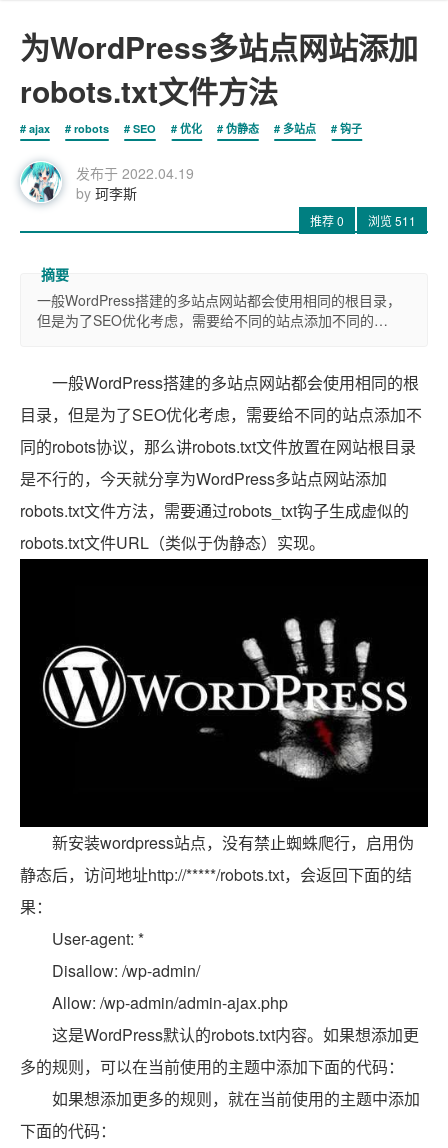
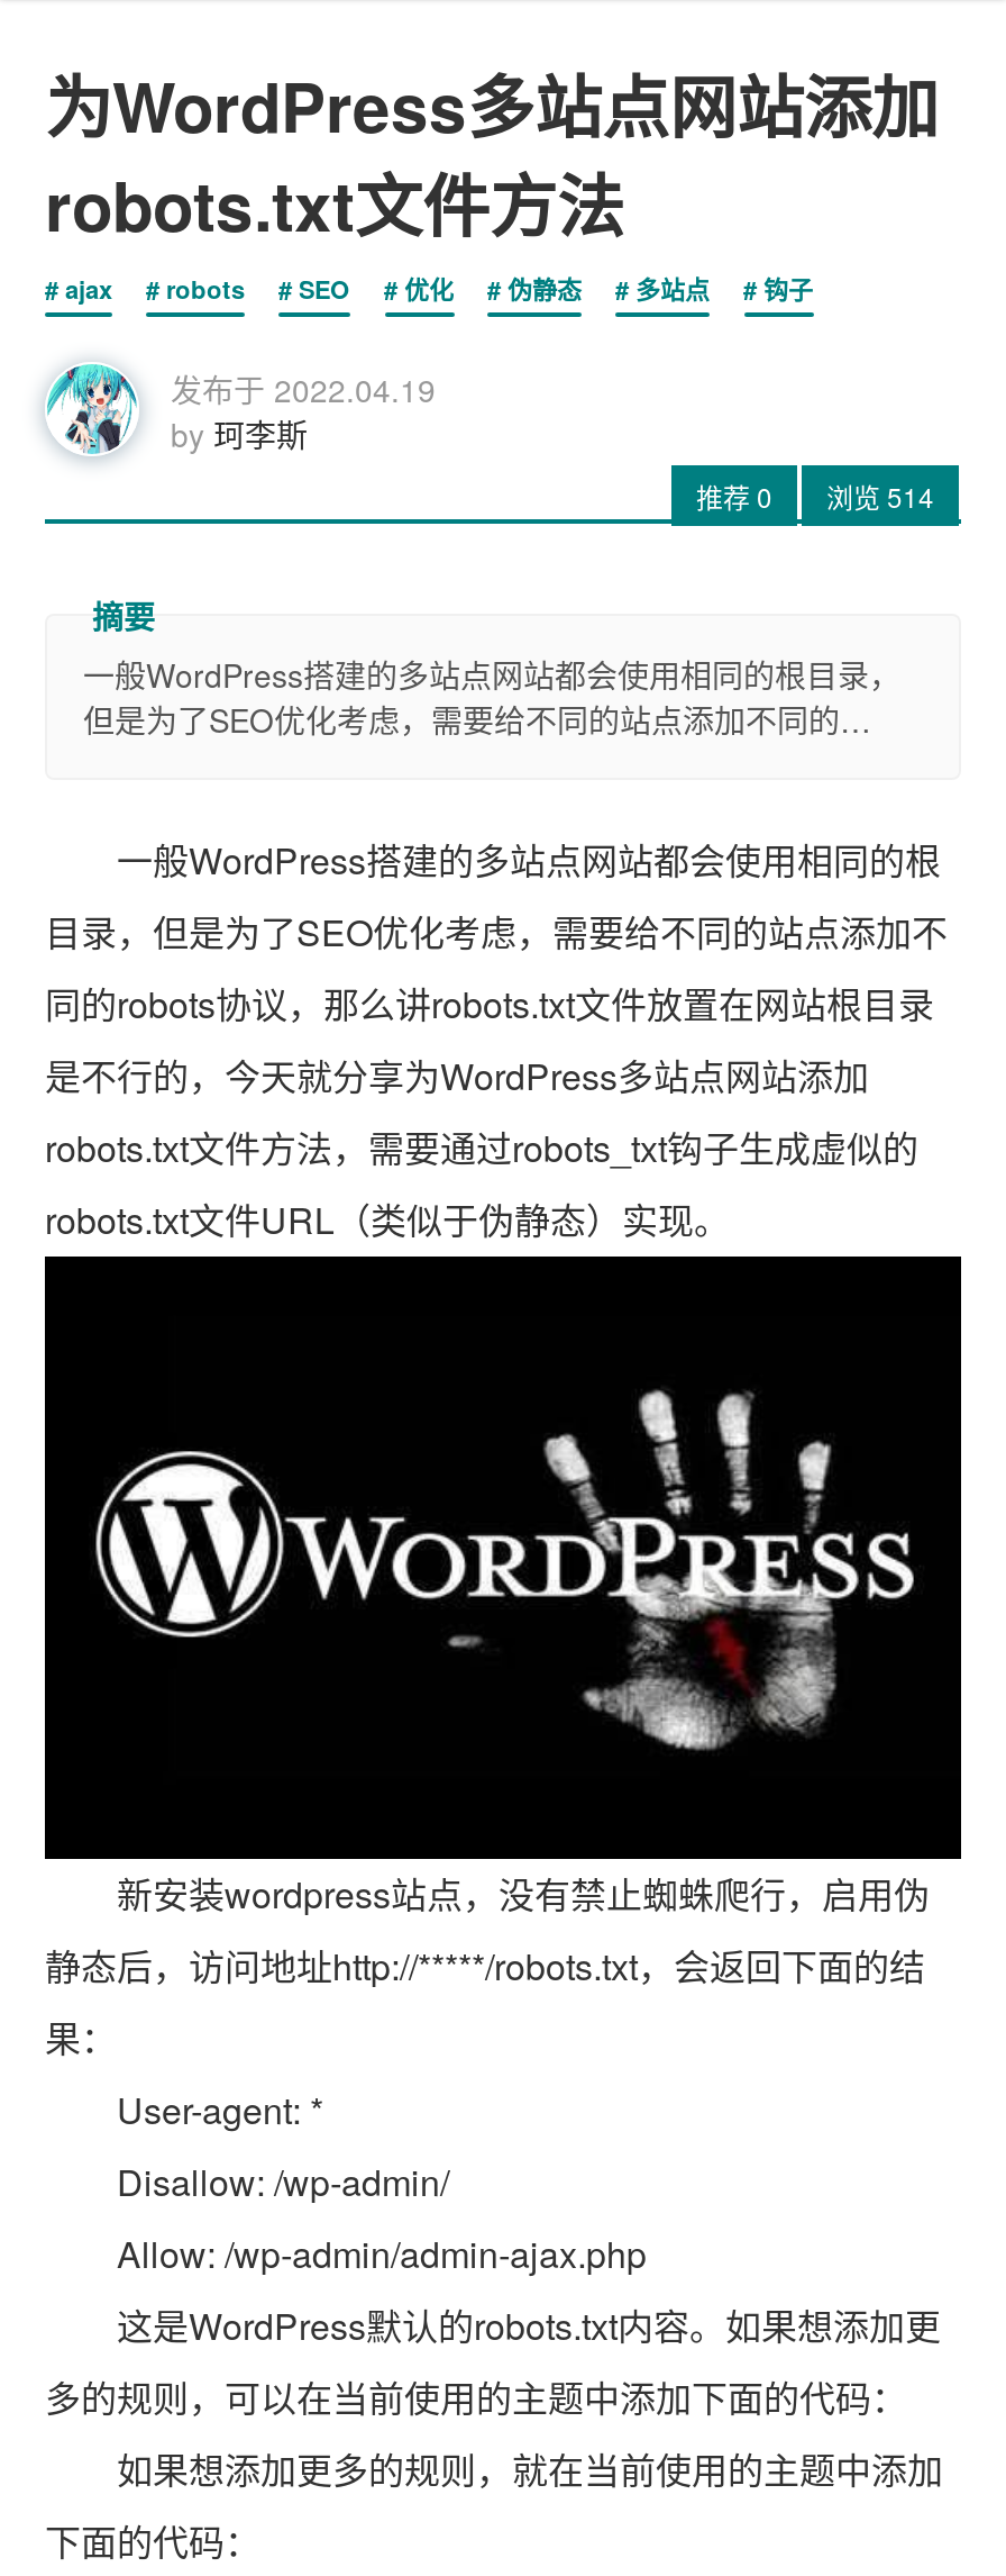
- 推荐0 浏览511
+ 推荐0 浏览514
